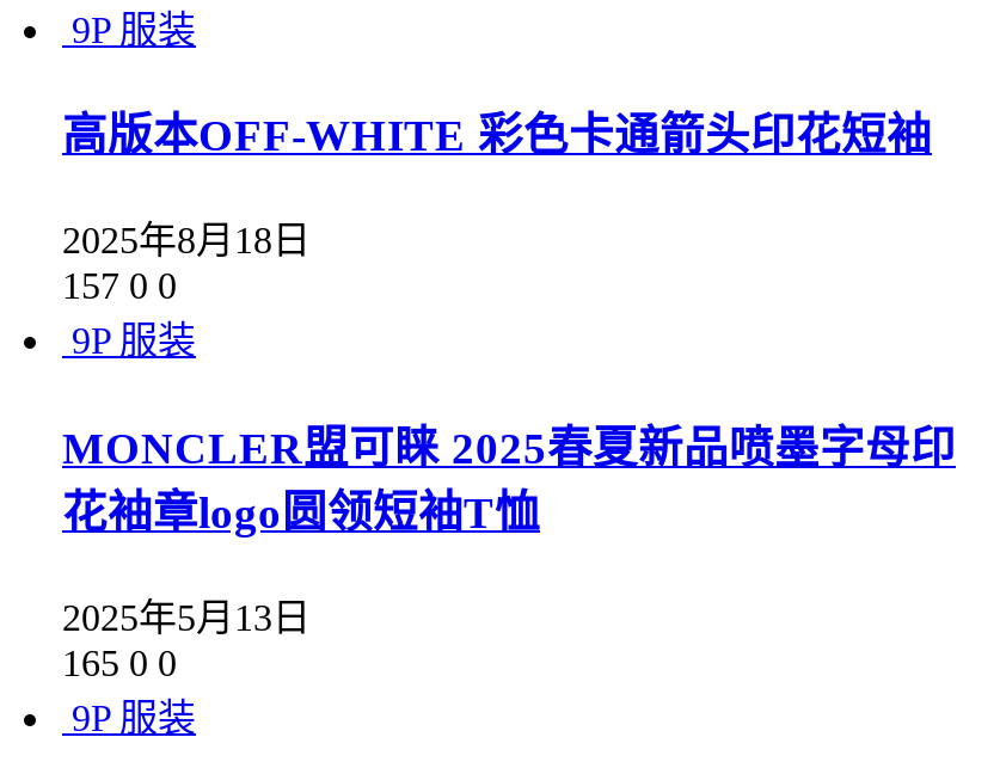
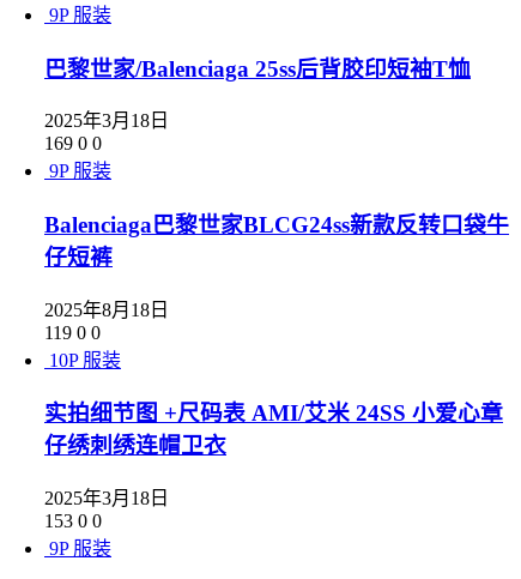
- 高版本OFF-WHITE 彩色卡通箭头印花短袖
+ 巴黎世家/Balenciaga 25ss后背胶印短袖T恤

- 2025年8月18日
- 157 0 0
+ 2025年3月18日
+ 169 0 0

- MONCLER盟可睐 2025春夏新品喷墨字母印
- 花袖章logo圆领短袖T恤
- 2025年5月13日
- 165 0 0
+ Balenciaga巴黎世家BLCG24ss新款反转口袋牛
+ 仔短裤
+ 2025年8月18日
+ 119 0 0
+ 10P 服装
+ 实拍细节图 +尺码表 AMI/艾米 24SS 小爱心章
+ 仔绣刺绣连帽卫衣
+ 2025年3月18日
+ 153 0 0
